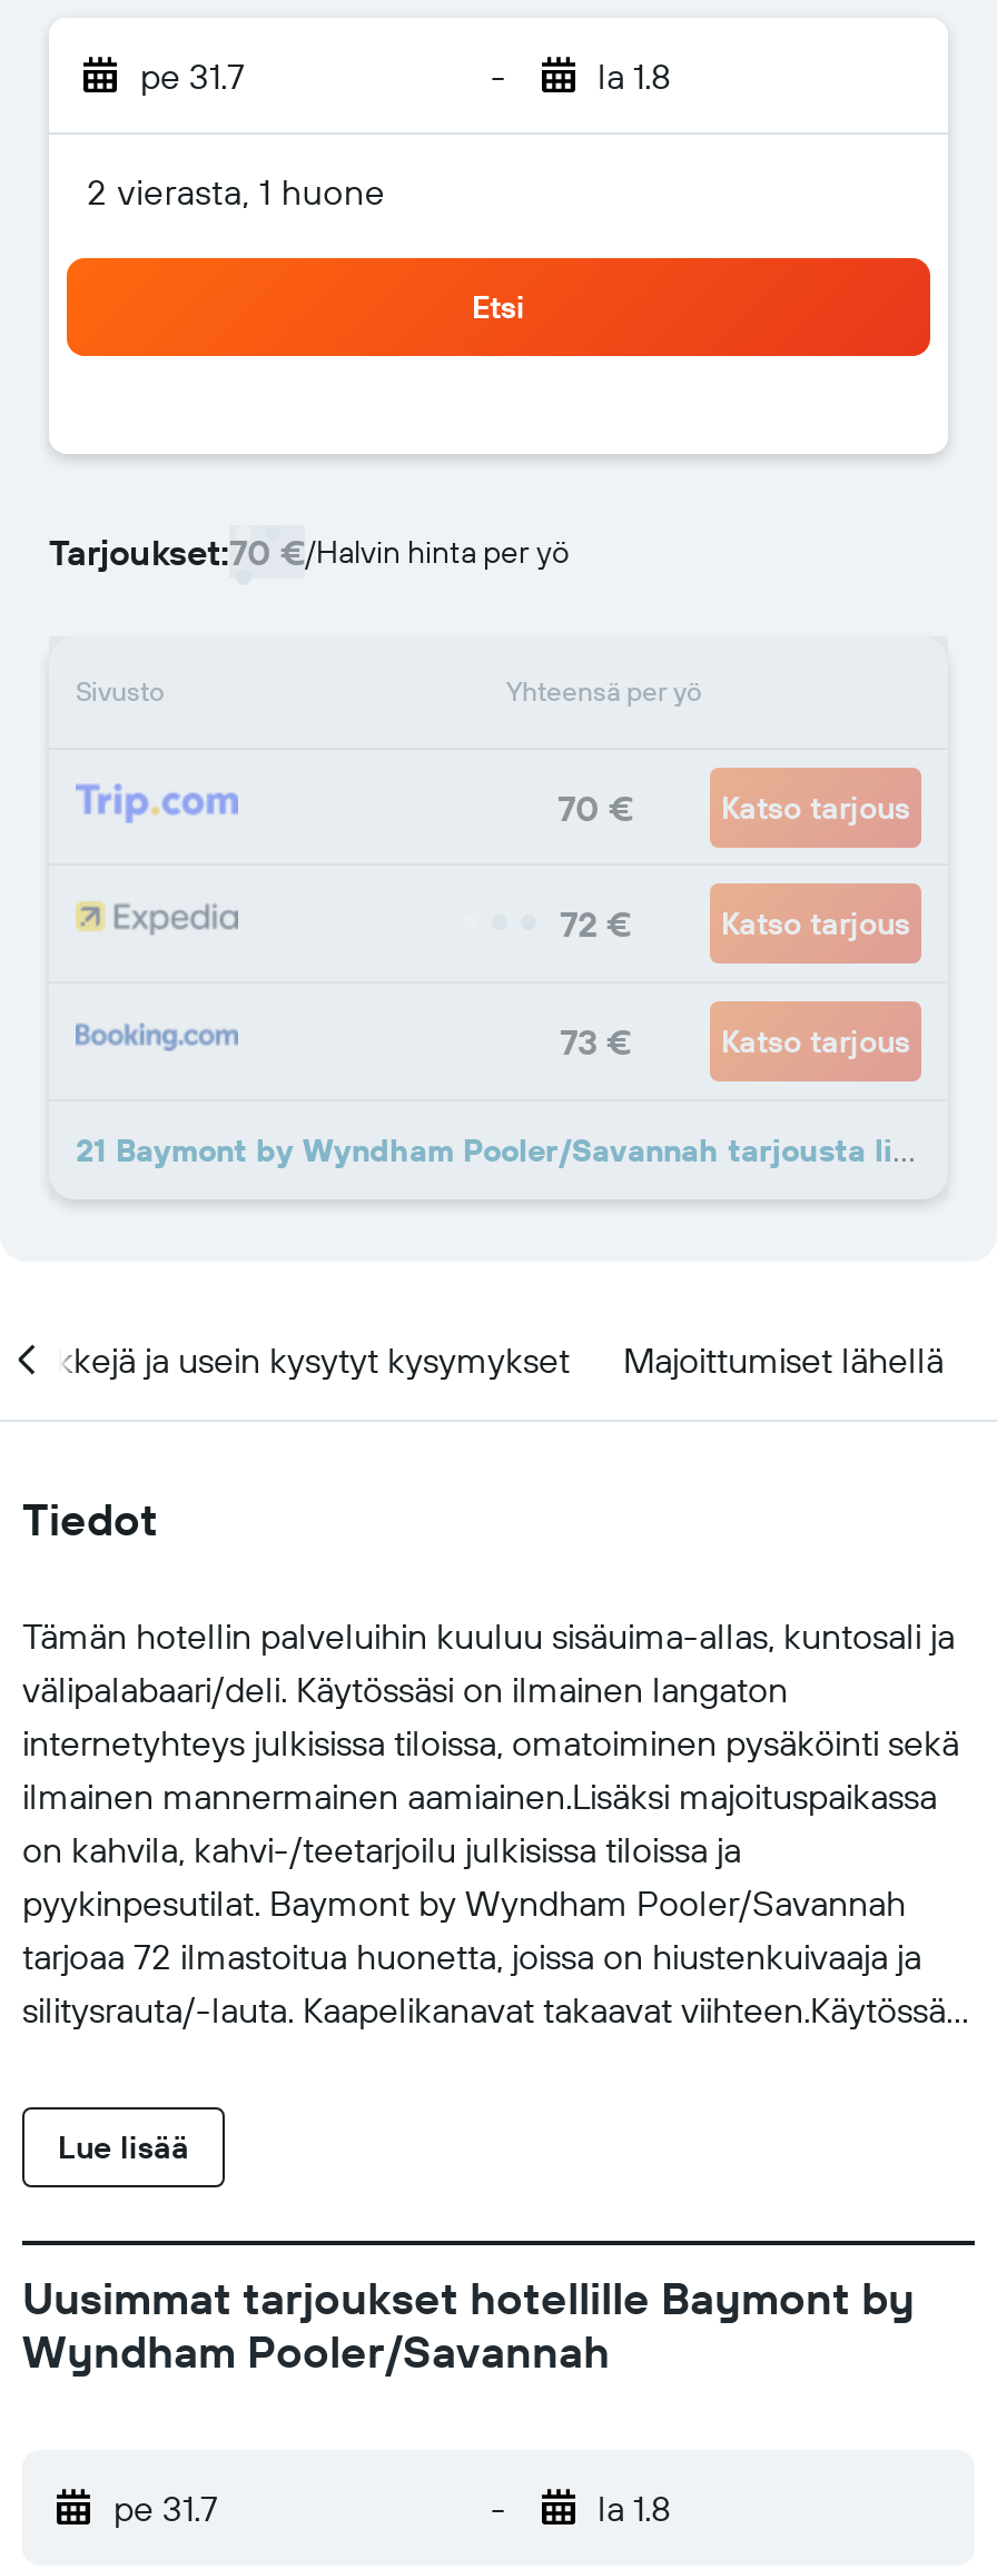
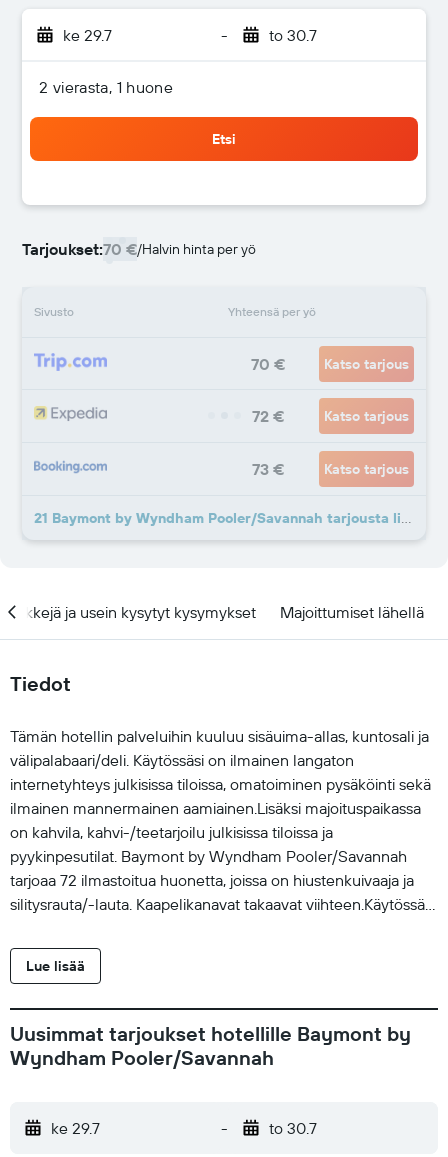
- pe 31.7
+ ke 29.7

- la 1.8
+ to 30.7

- pe 31.7
+ ke 29.7

- la 1.8
+ to 30.7
